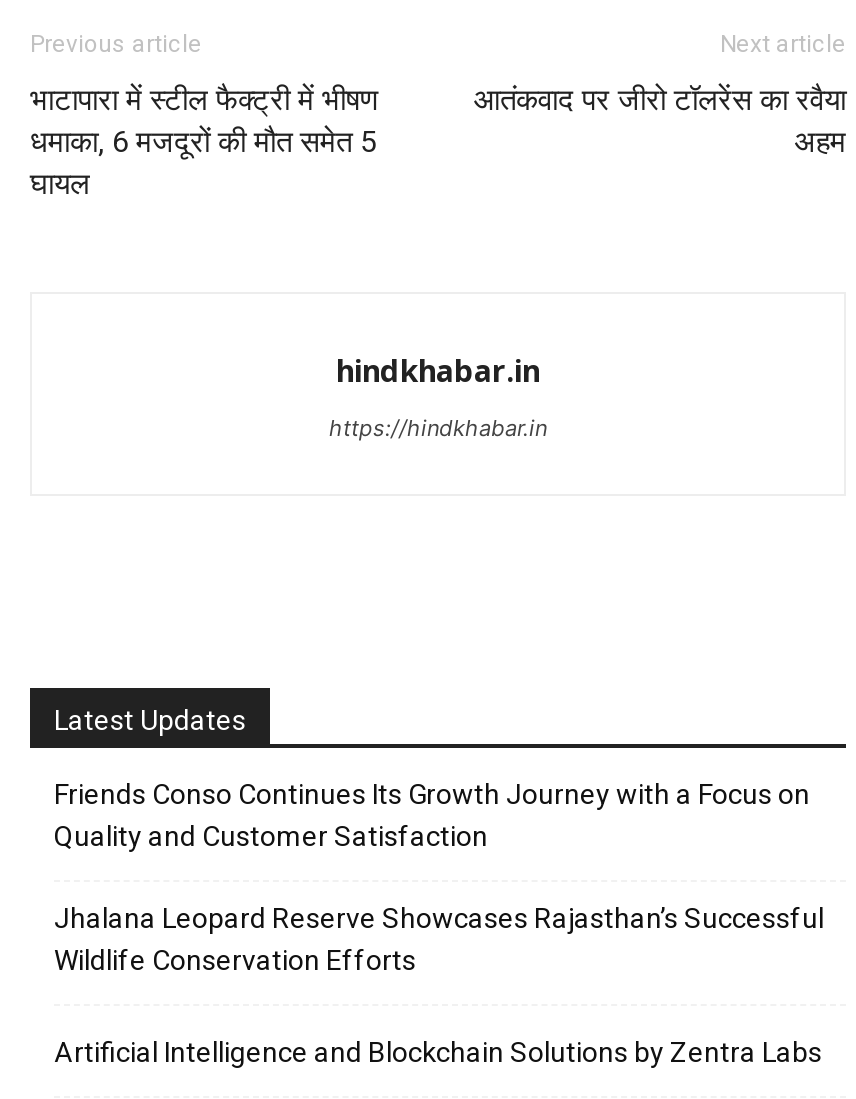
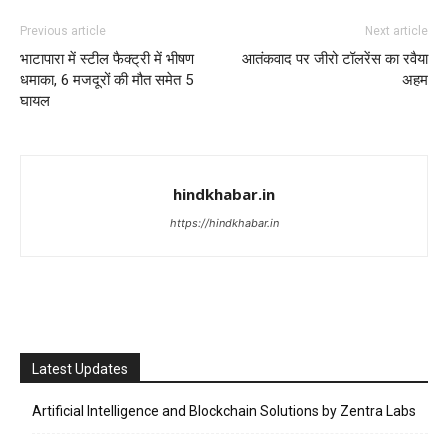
- Friends Conso Continues Its Growth Journey with a Focus on
- Quality and Customer Satisfaction
- Jhalana Leopard Reserve Showcases Rajasthan’s Successful
- Wildlife Conservation Efforts
